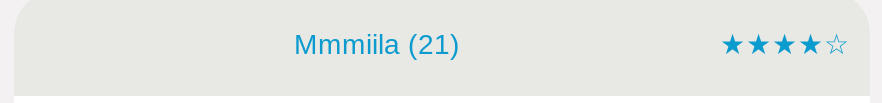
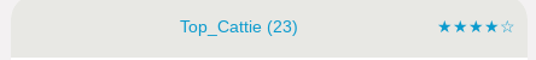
- Mmmiila (21)
+ Top_Cattie (23)
